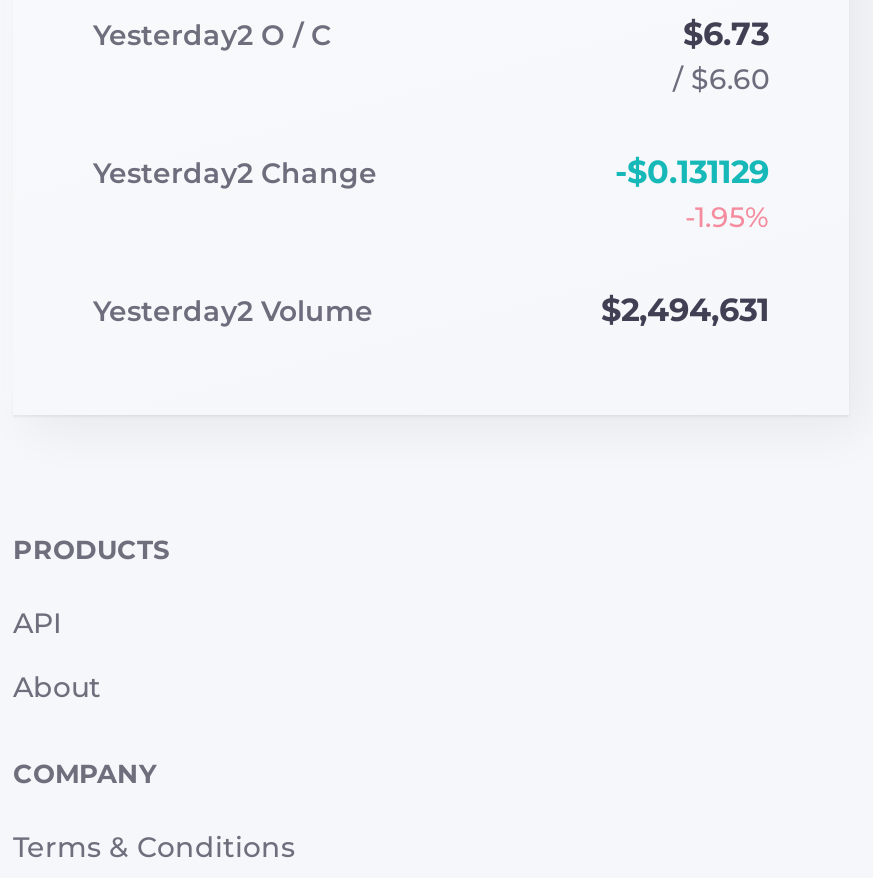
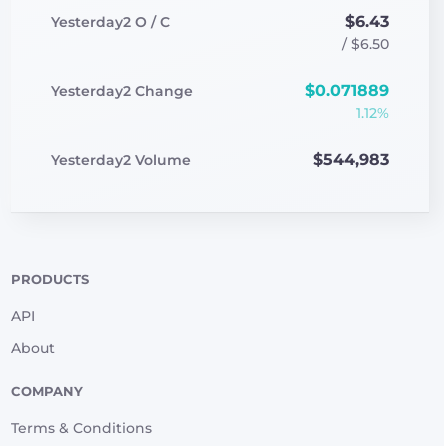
- $6.73
+ $6.43

- / $6.60
+ / $6.50

- -$0.131129
+ $0.071889

- -1.95%
+ 1.12%

- $2,494,631
+ $544,983
